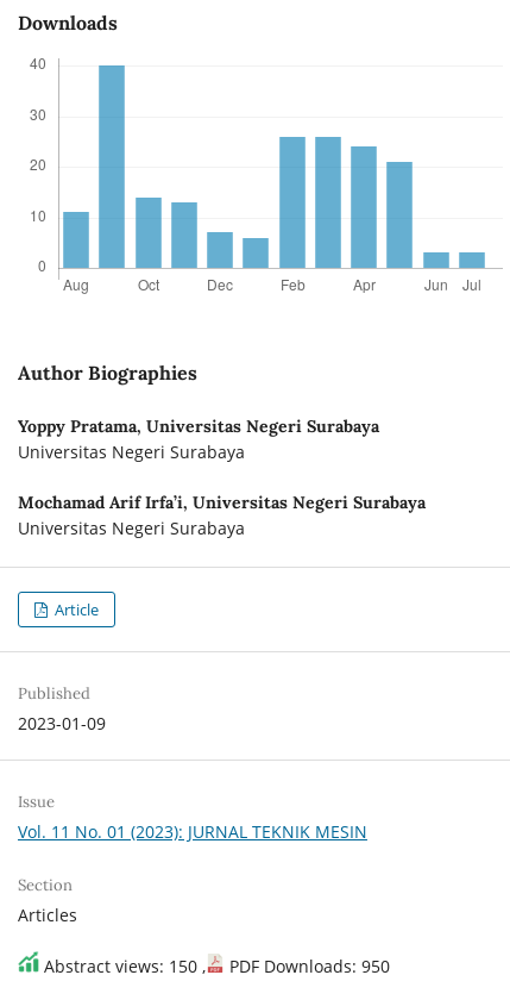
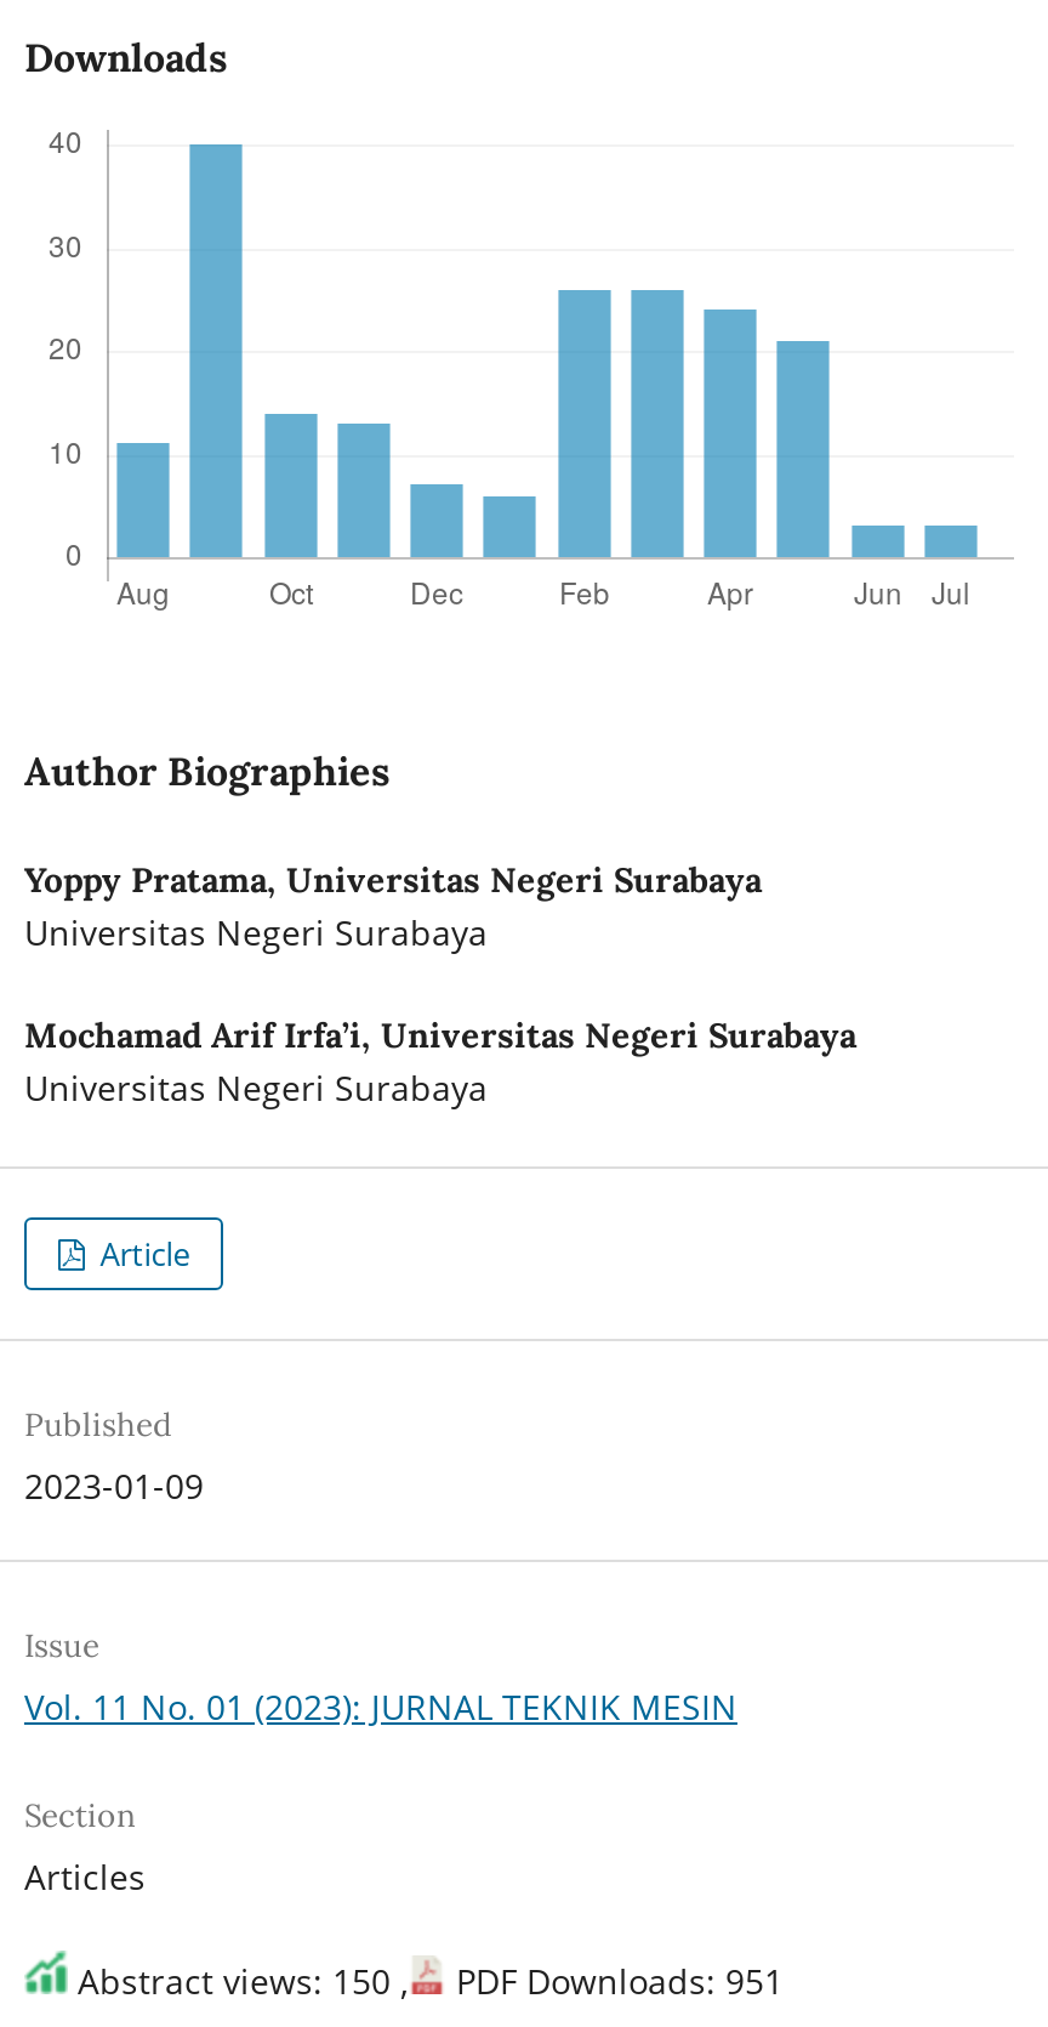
- PDF Downloads: 950
+ PDF Downloads: 951
